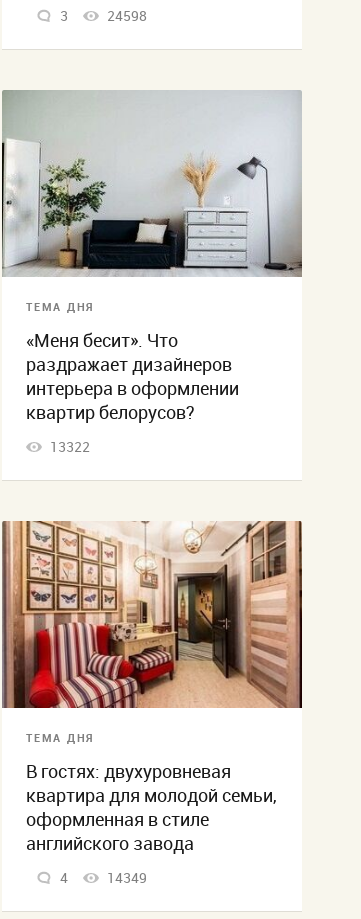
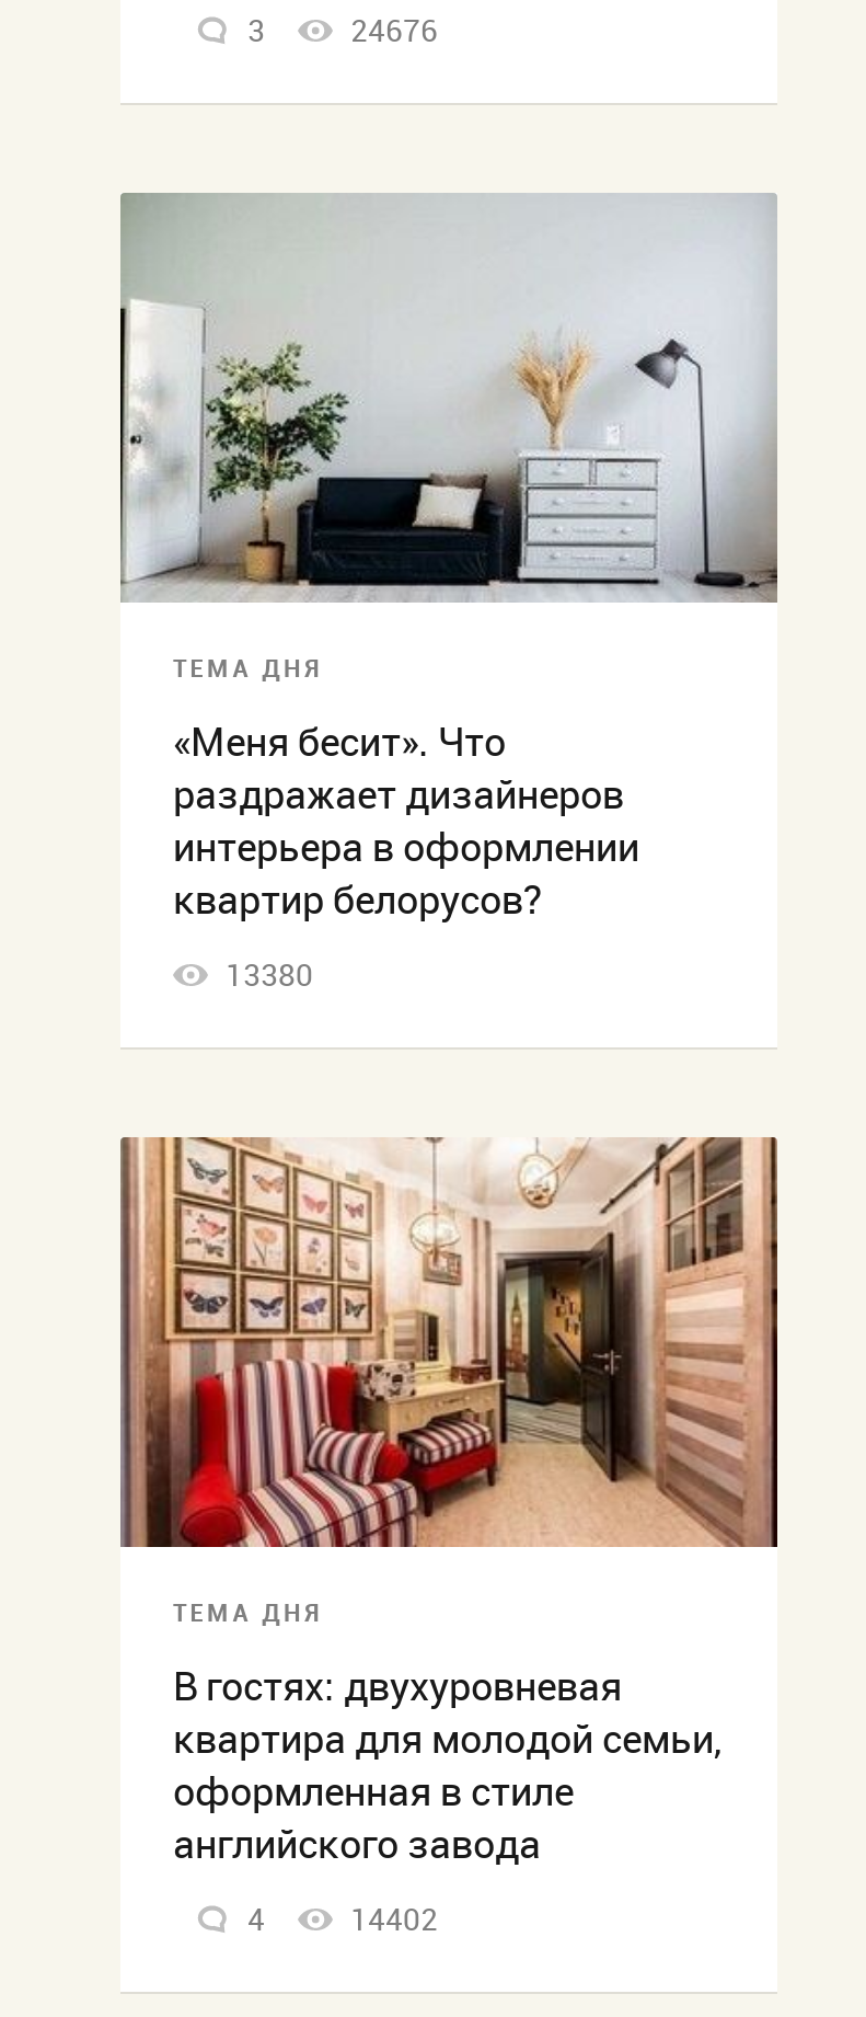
- 24598
+ 24676

- 13322
+ 13380

- 14349
+ 14402
